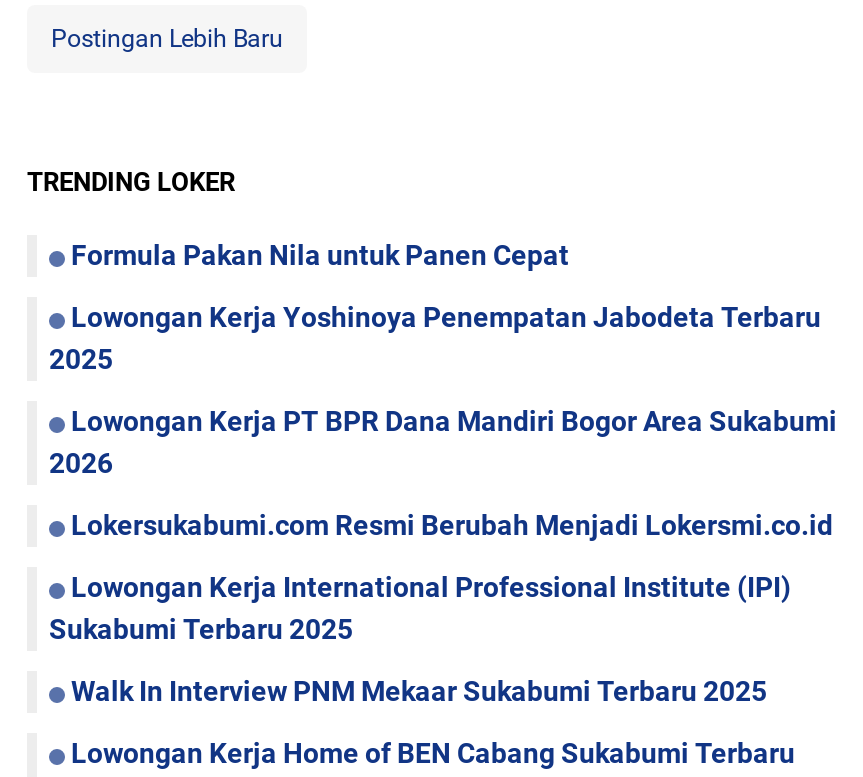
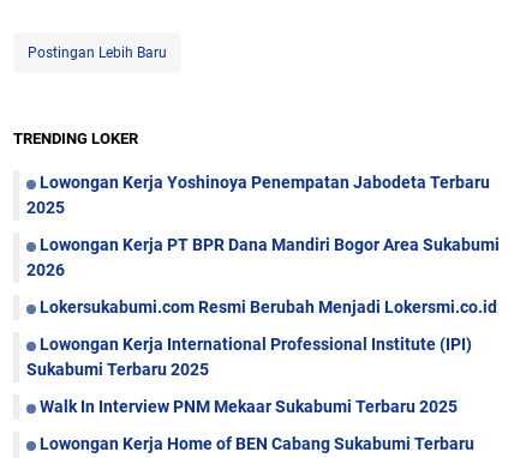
- Formula Pakan Nila untuk Panen Cepat
